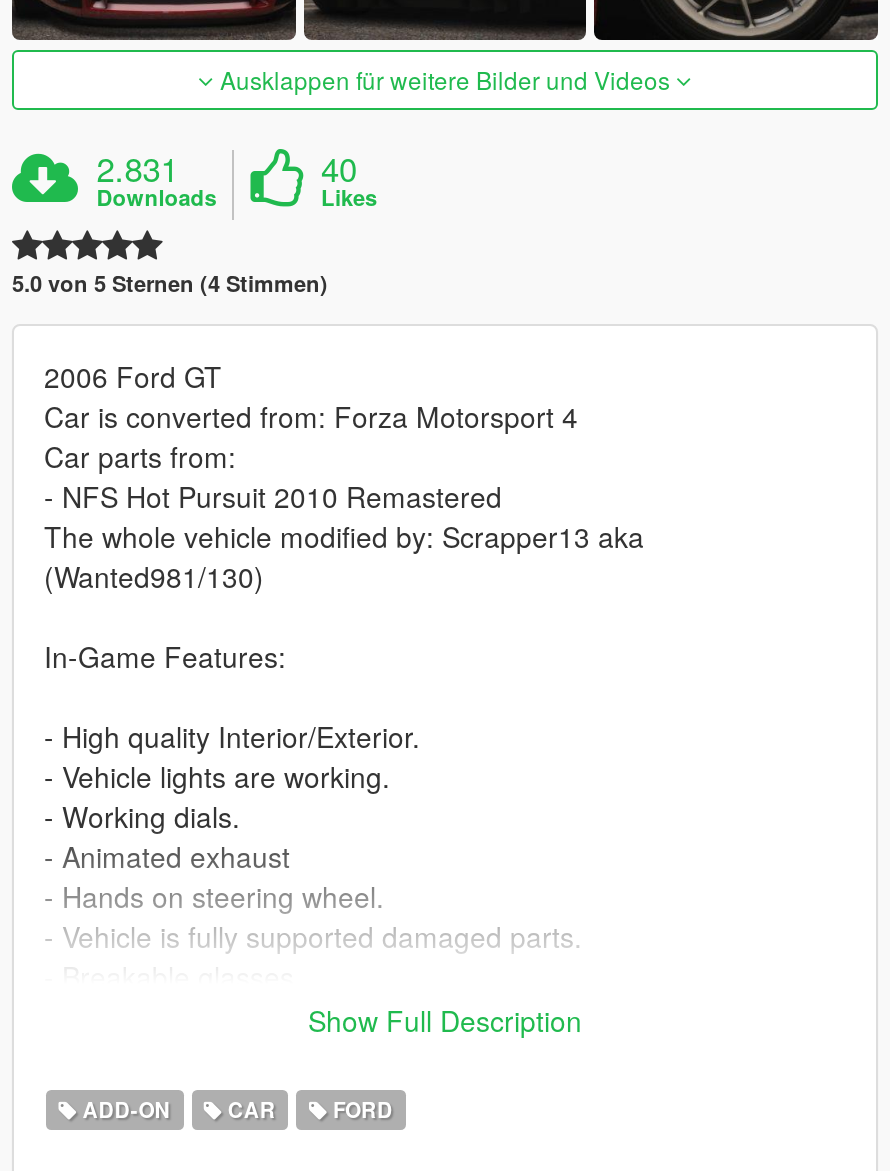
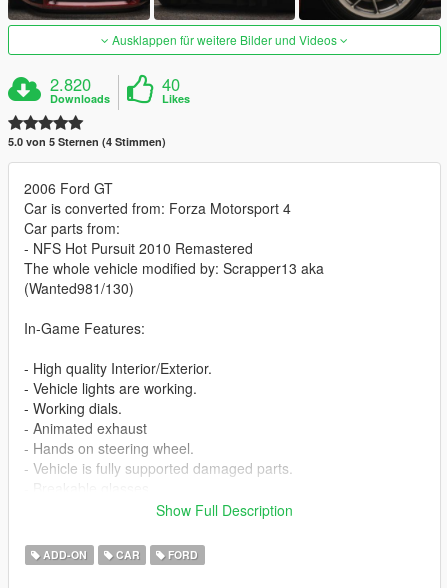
- 2.831
+ 2.820
